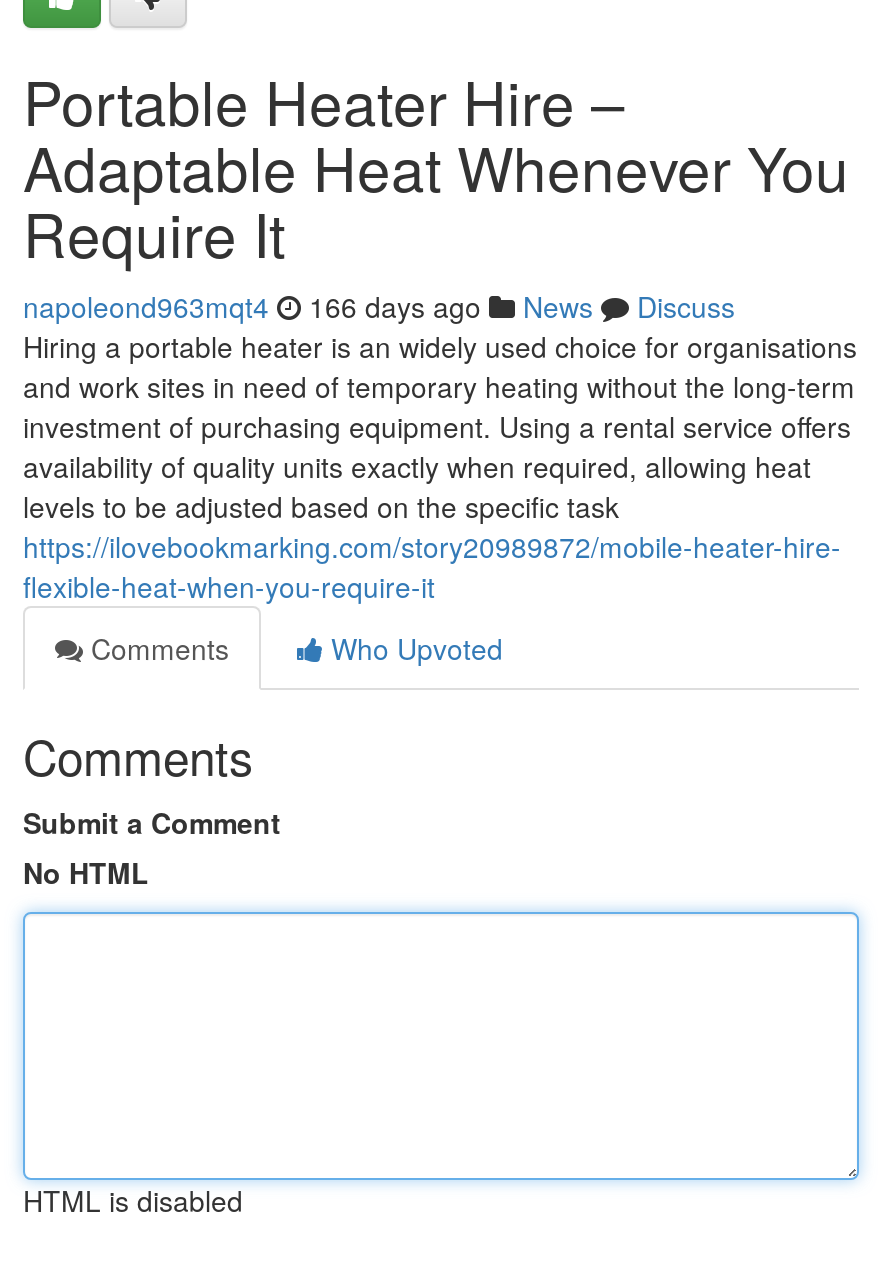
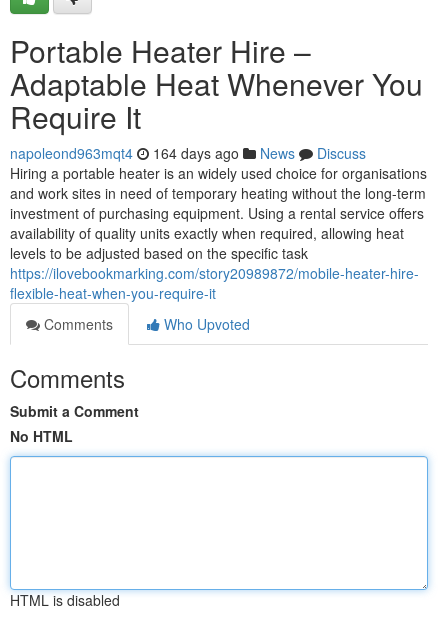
- napoleond963mqt4 166 days ago News Discuss
+ napoleond963mqt4 164 days ago News Discuss
